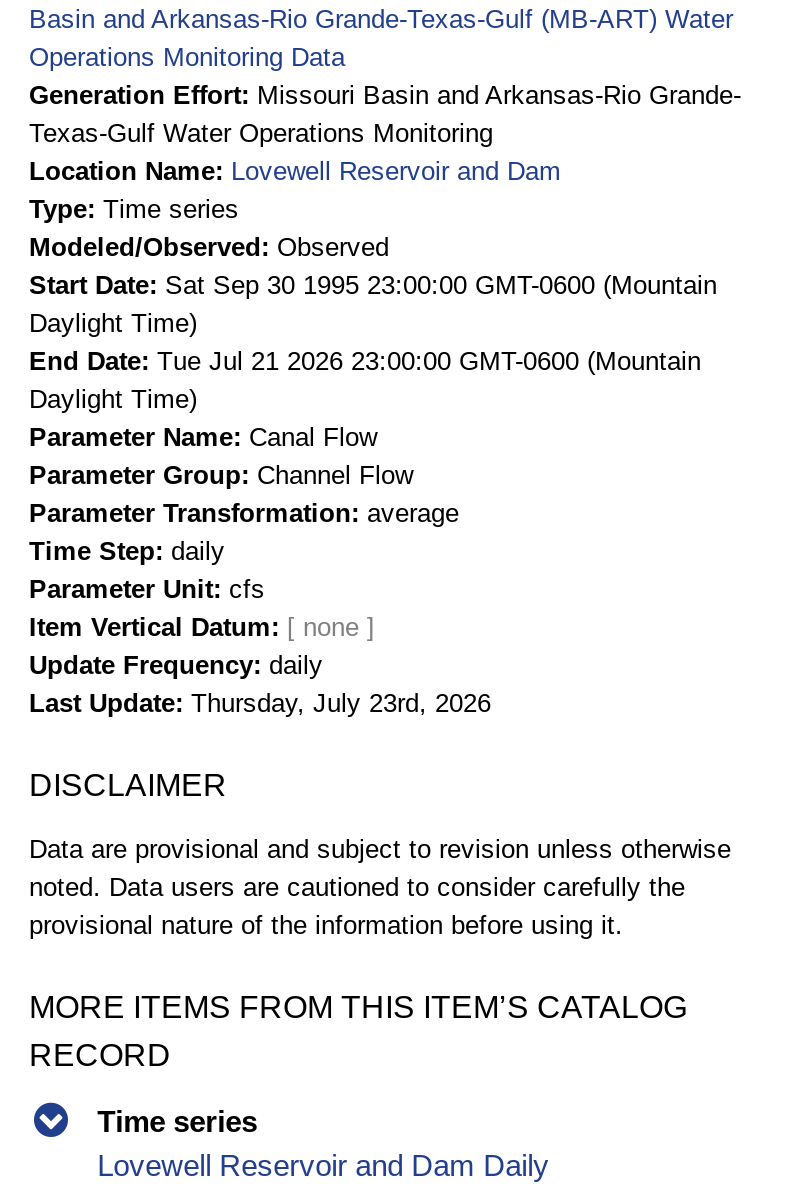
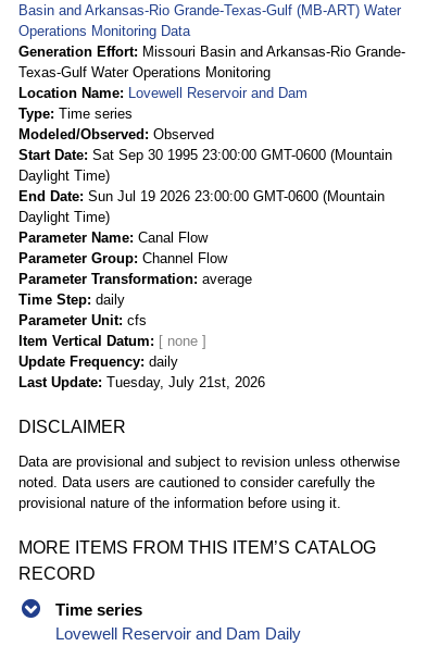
- End Date Tue Jul 21 2026 23:00:00 GMT-0600 (Mountain
+ End Date Sun Jul 19 2026 23:00:00 GMT-0600 (Mountain

- Last Update Thursday, July 23rd, 2026
+ Last Update Tuesday, July 21st, 2026
